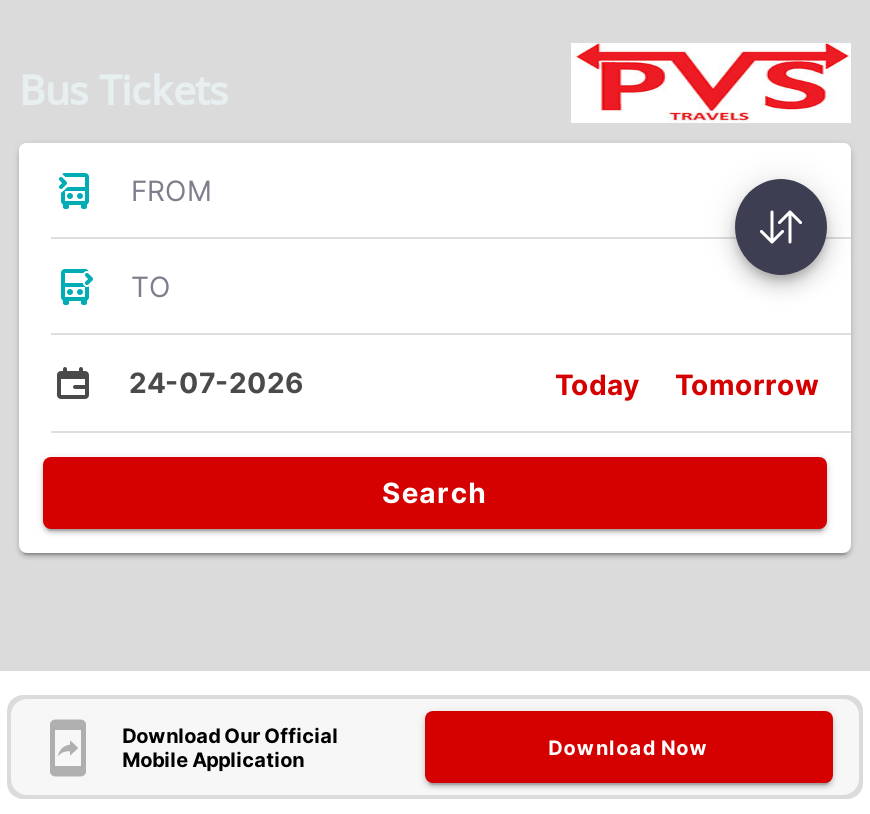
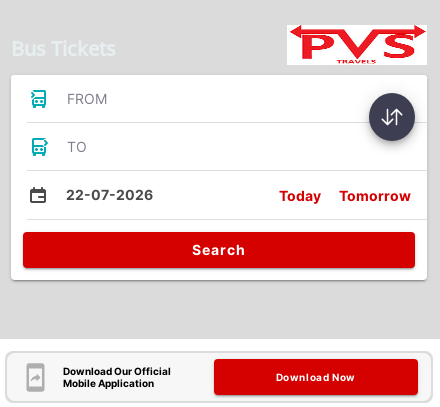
- 24-07-2026
+ 22-07-2026
